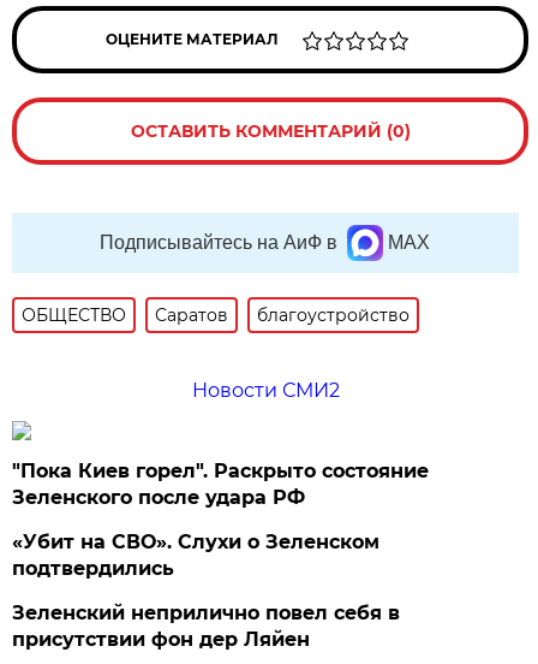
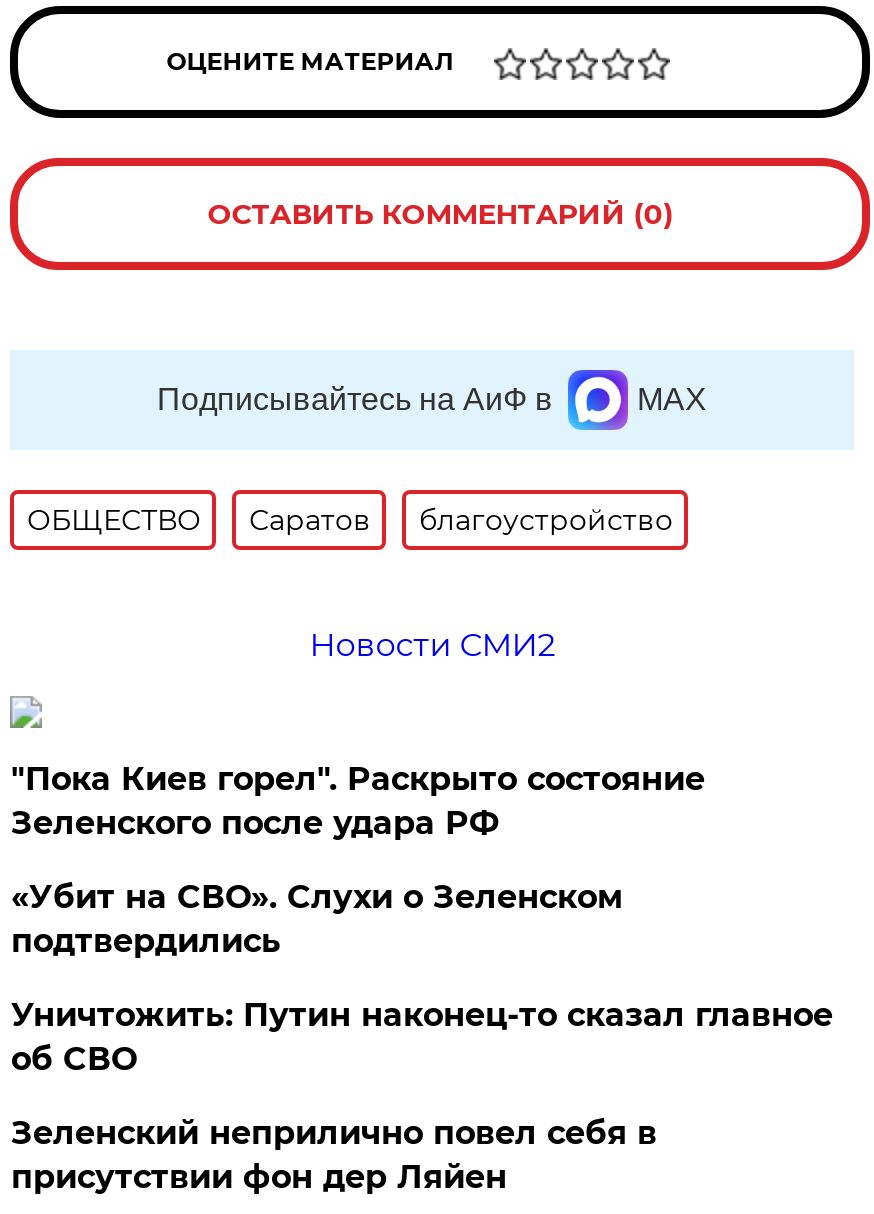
+ Уничтожить: Путин наконец-то сказал главное
+ об СВО
